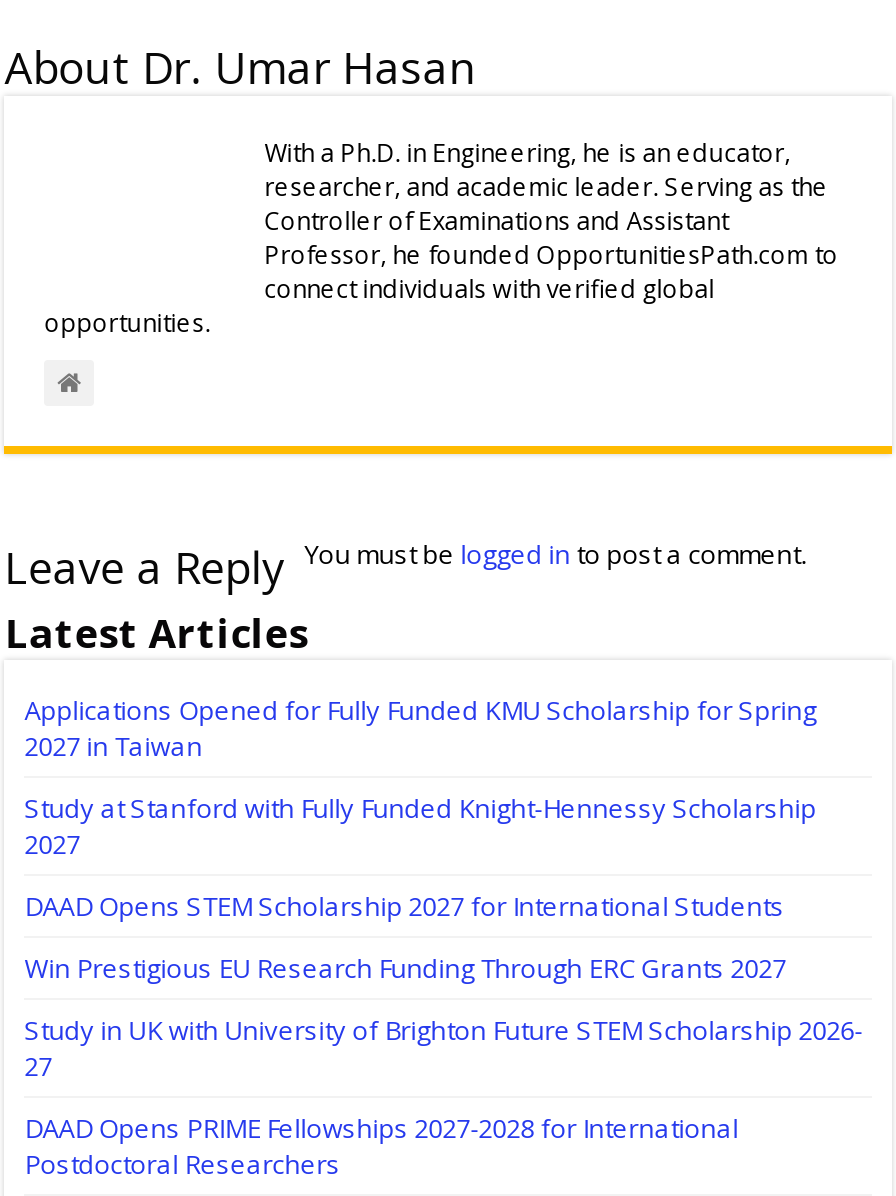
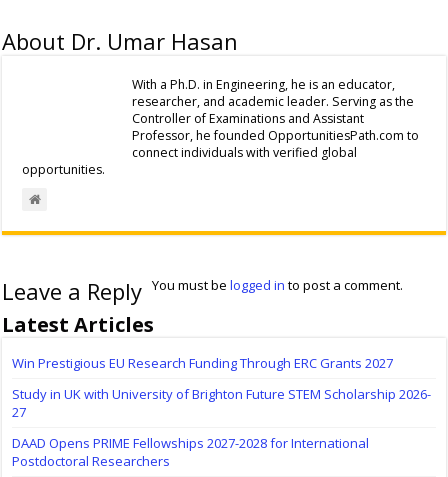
- Applications Opened for Fully Funded KMU Scholarship for Spring
- 2027 in Taiwan
- Study at Stanford with Fully Funded Knight-Hennessy Scholarship
- 2027
- DAAD Opens STEM Scholarship 2027 for International Students
